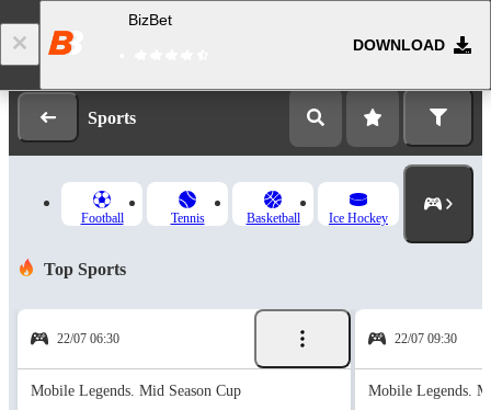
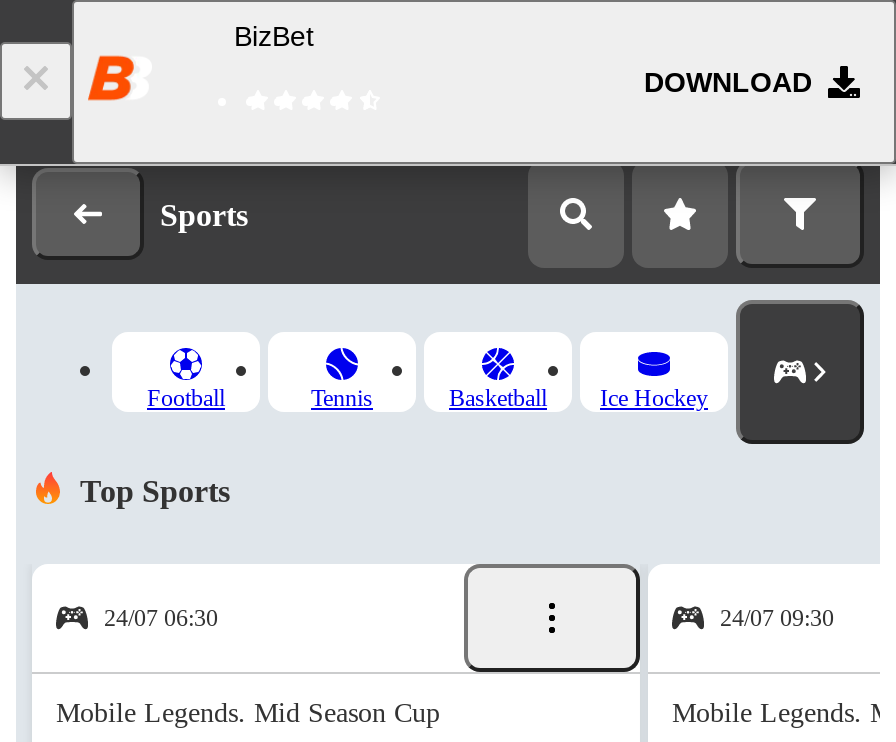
- 22/07 06:30
+ 24/07 06:30

- 22/07 09:30
+ 24/07 09:30
